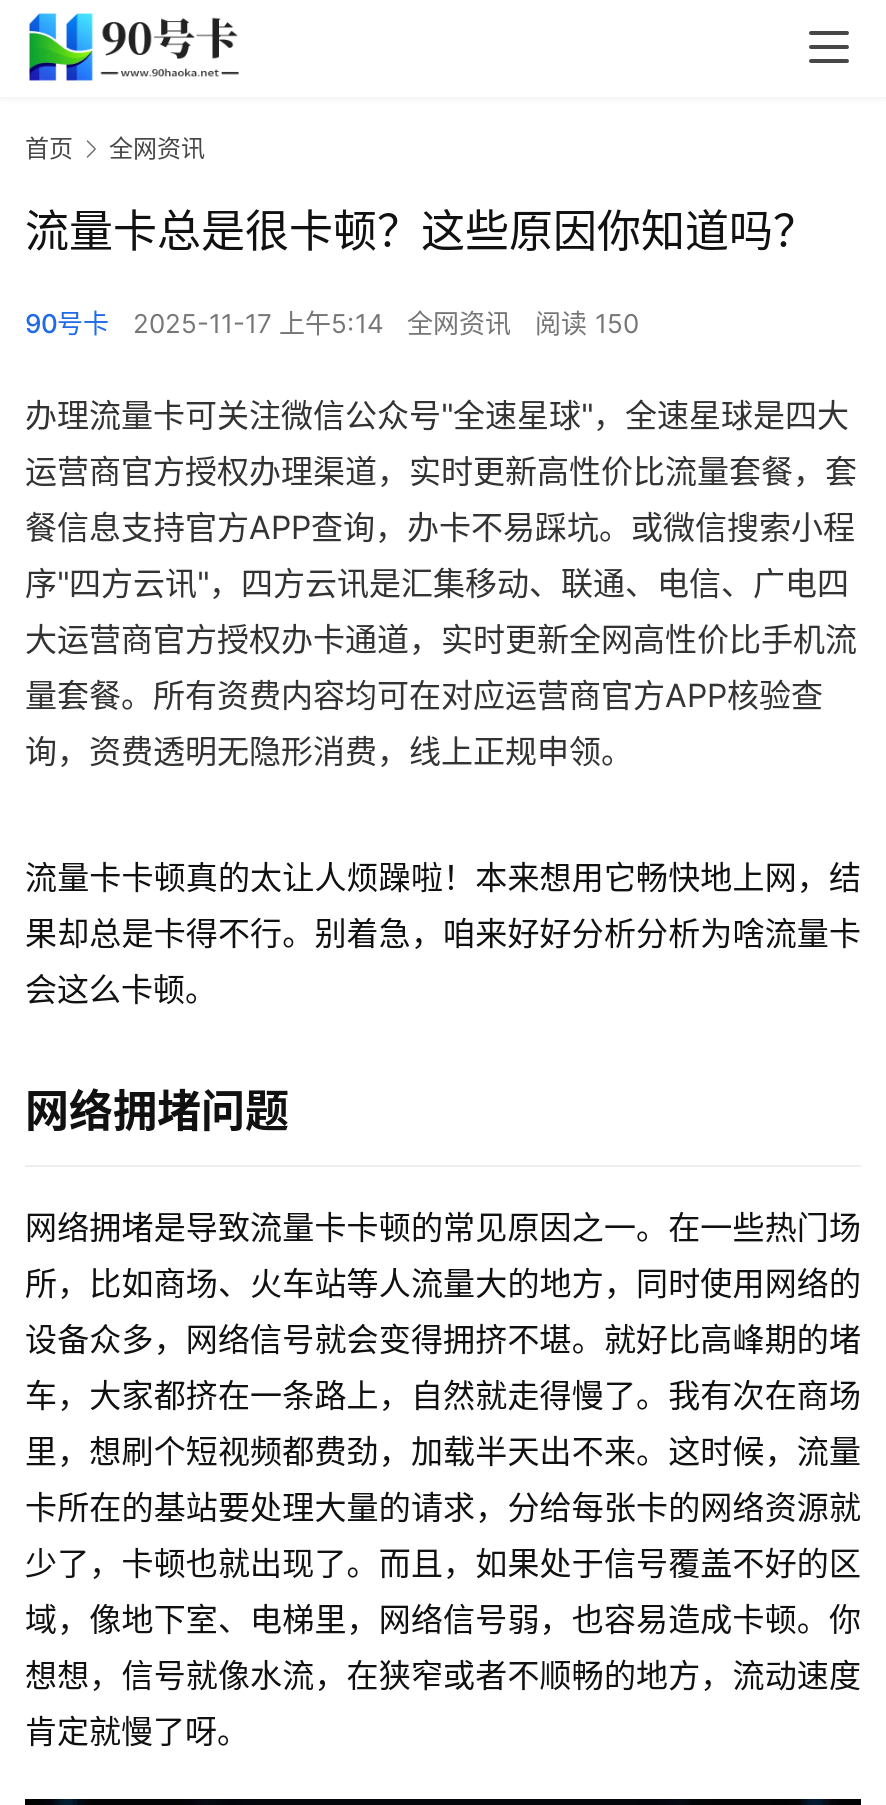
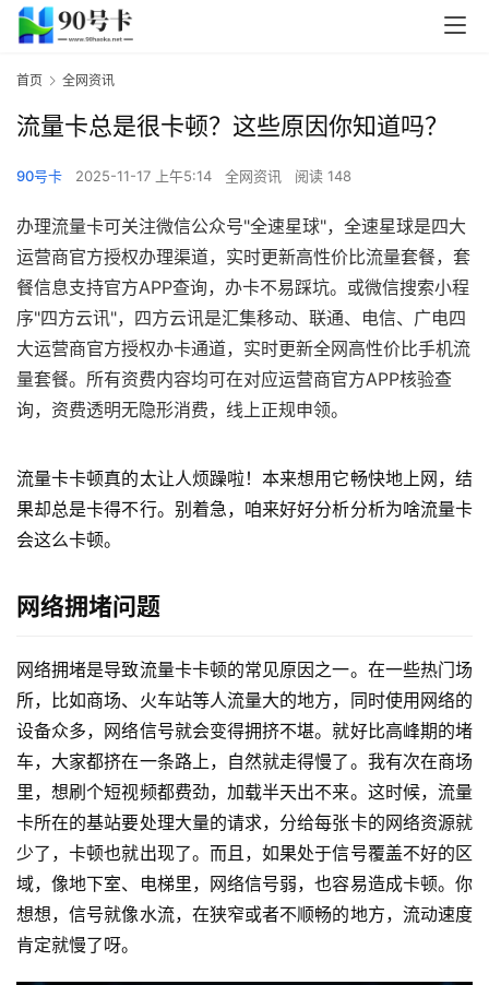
- 90号卡 2025-11-17 上午5:14 全网资讯 阅读 150
+ 90号卡 2025-11-17 上午5:14 全网资讯 阅读 148
